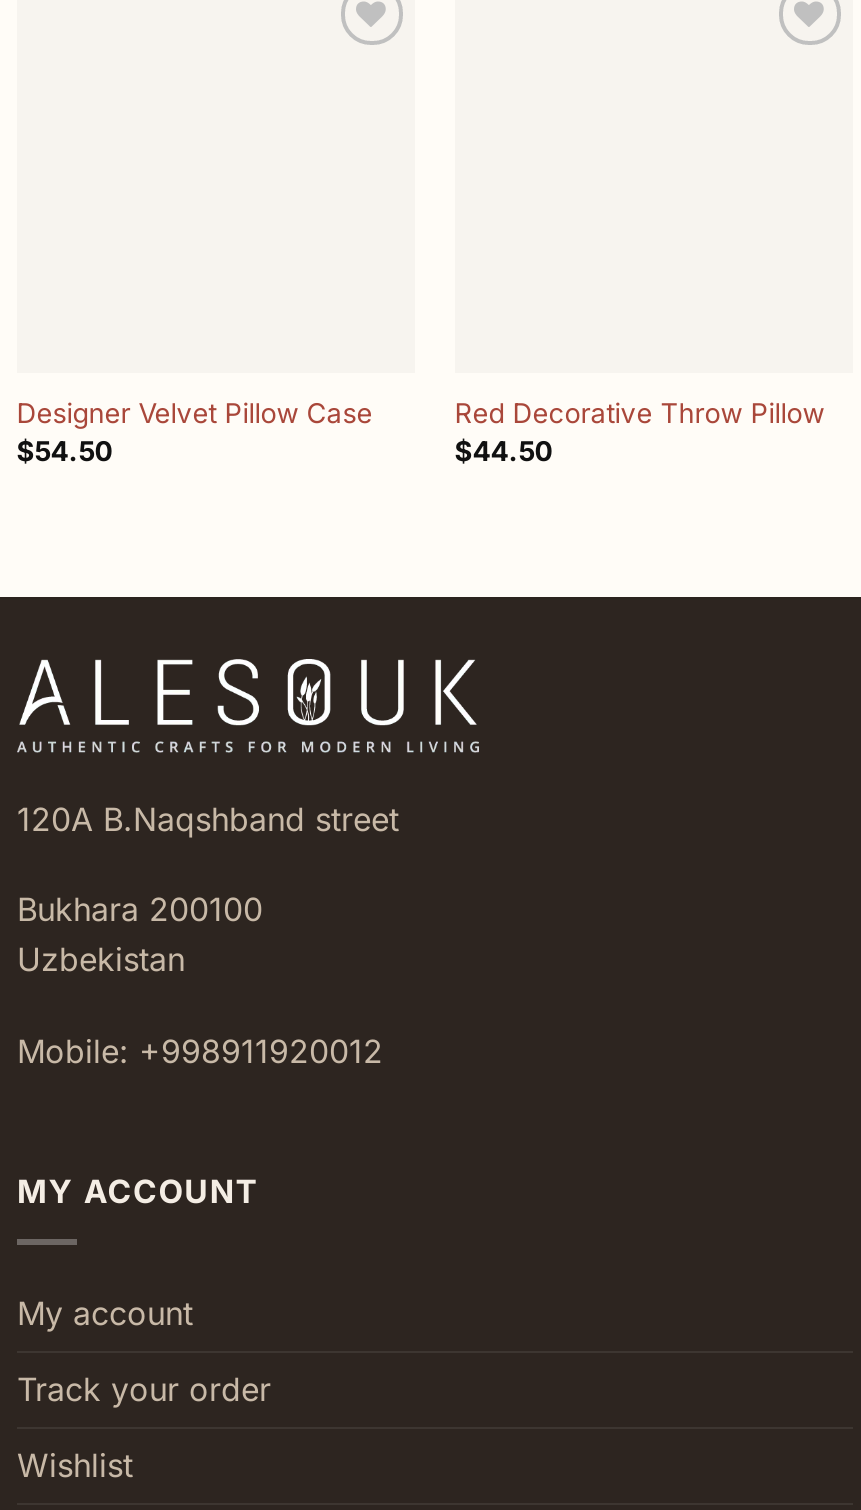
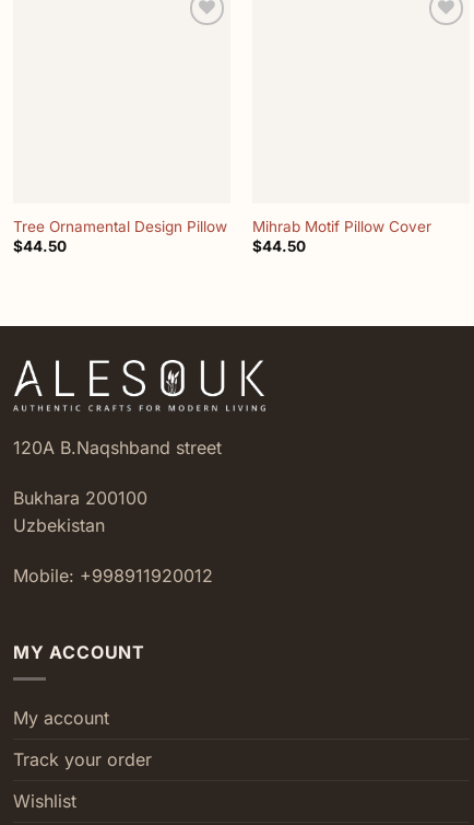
- Designer Velvet Pillow Case
- $54.50
+ Tree Ornamental Design Pillow
+ $44.50

- Red Decorative Throw Pillow
+ Mihrab Motif Pillow Cover
